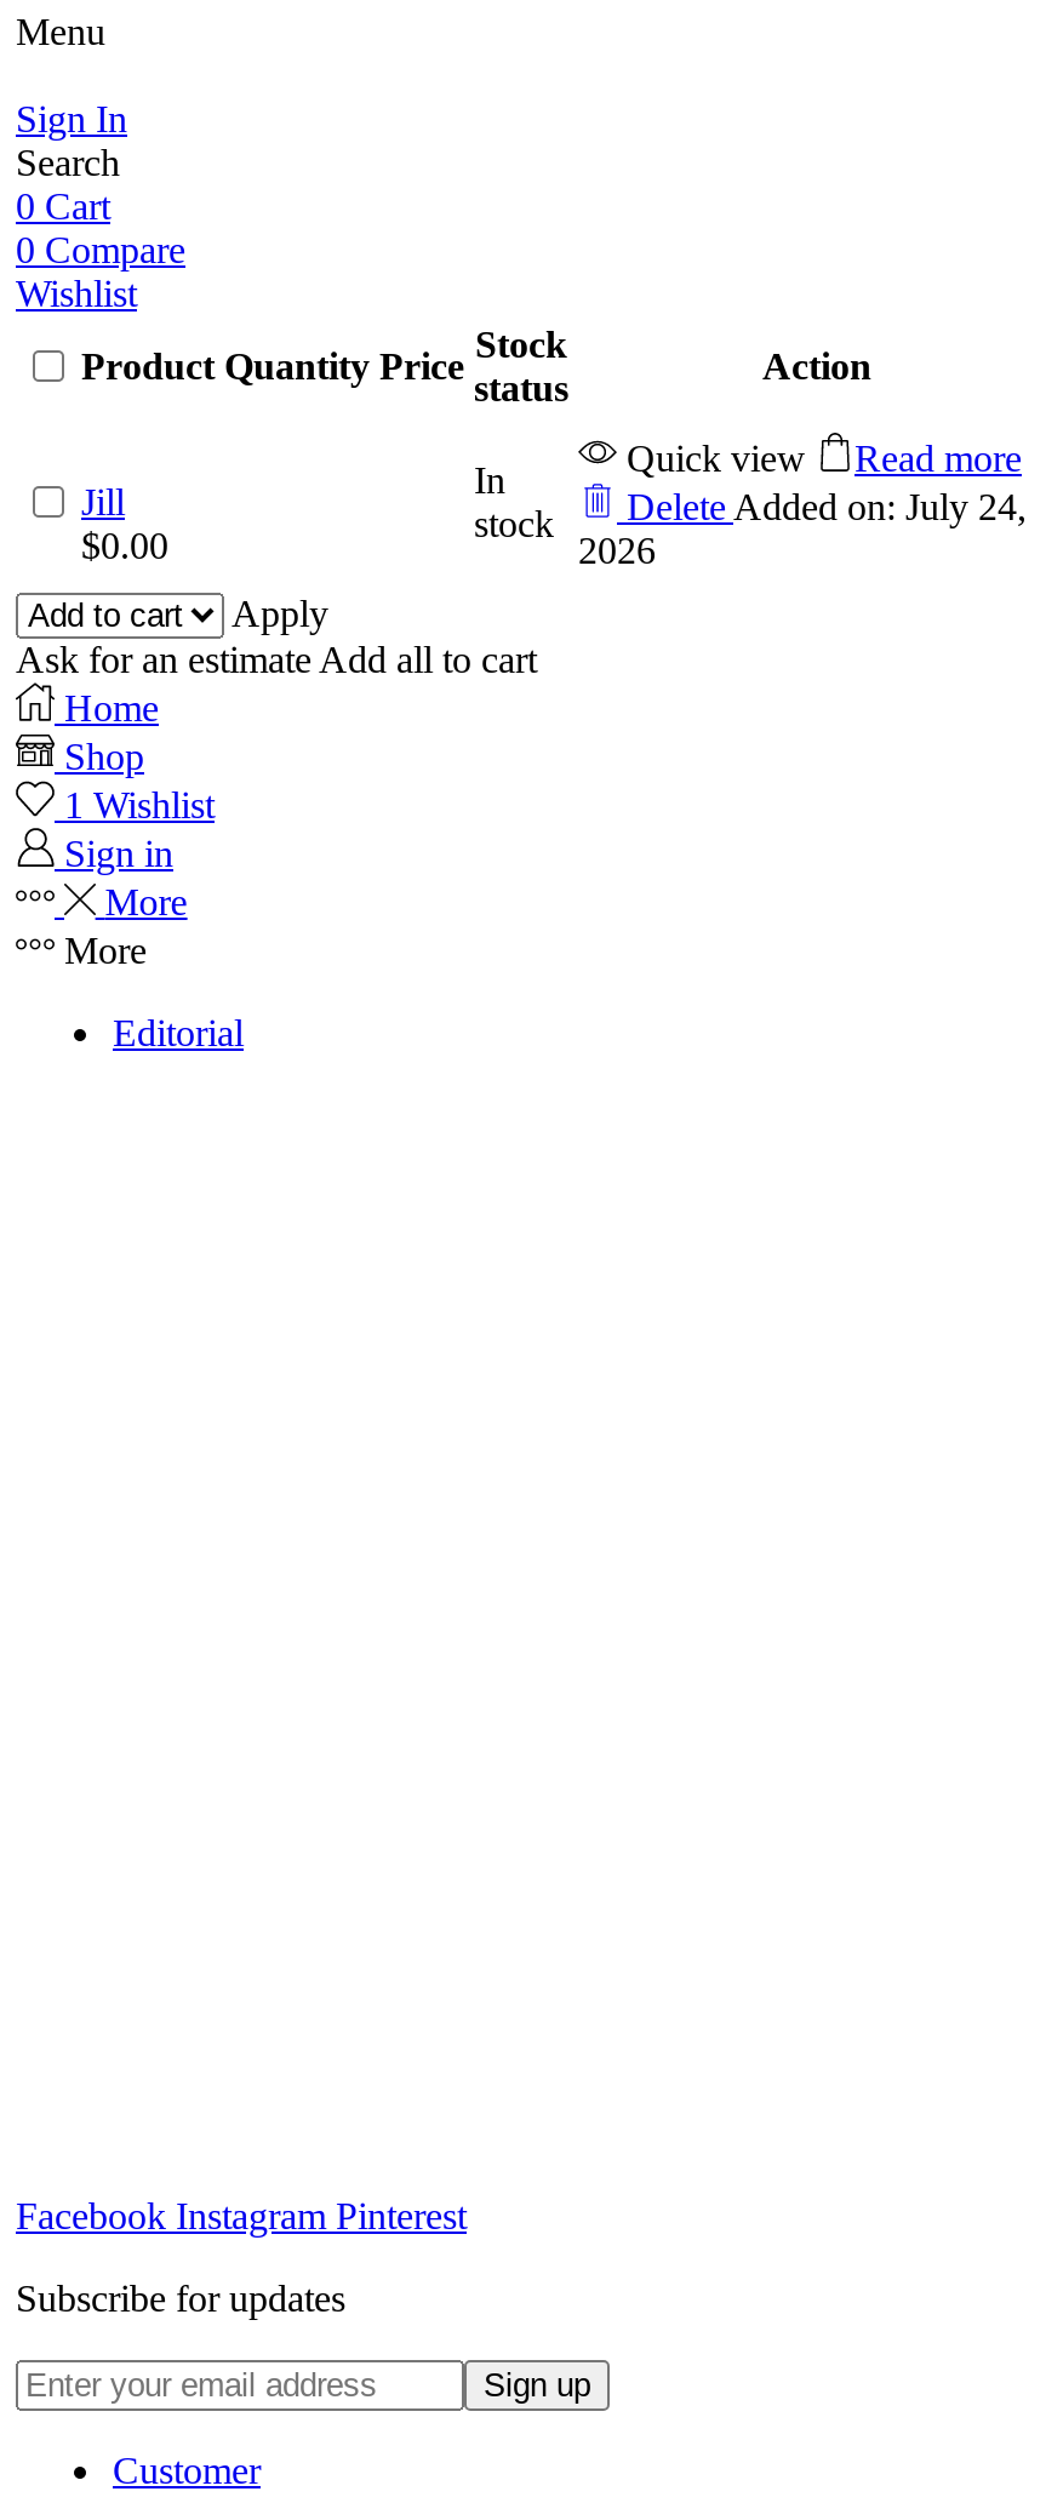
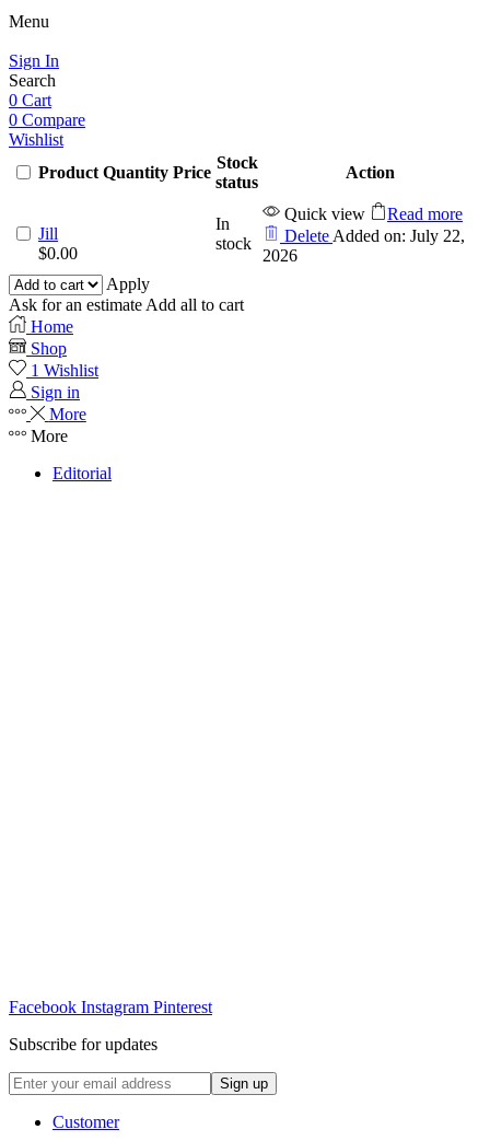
- Delete Added on: July 24,
+ Delete Added on: July 22,
